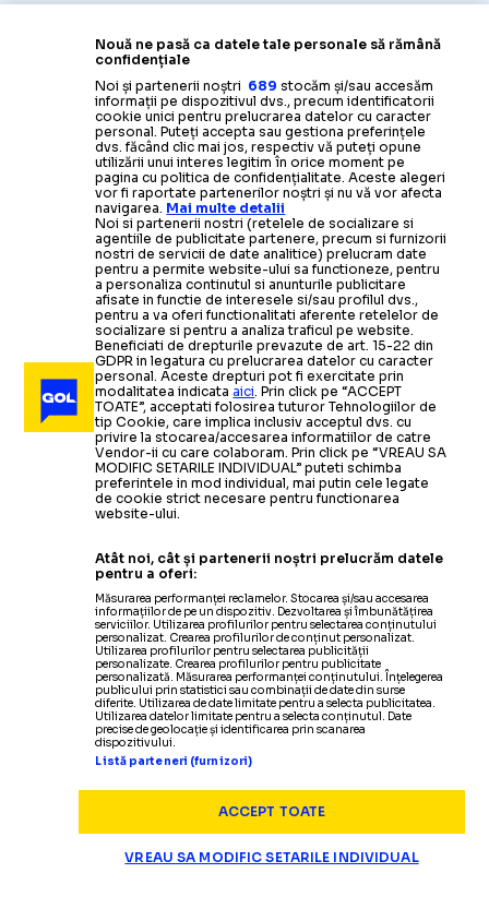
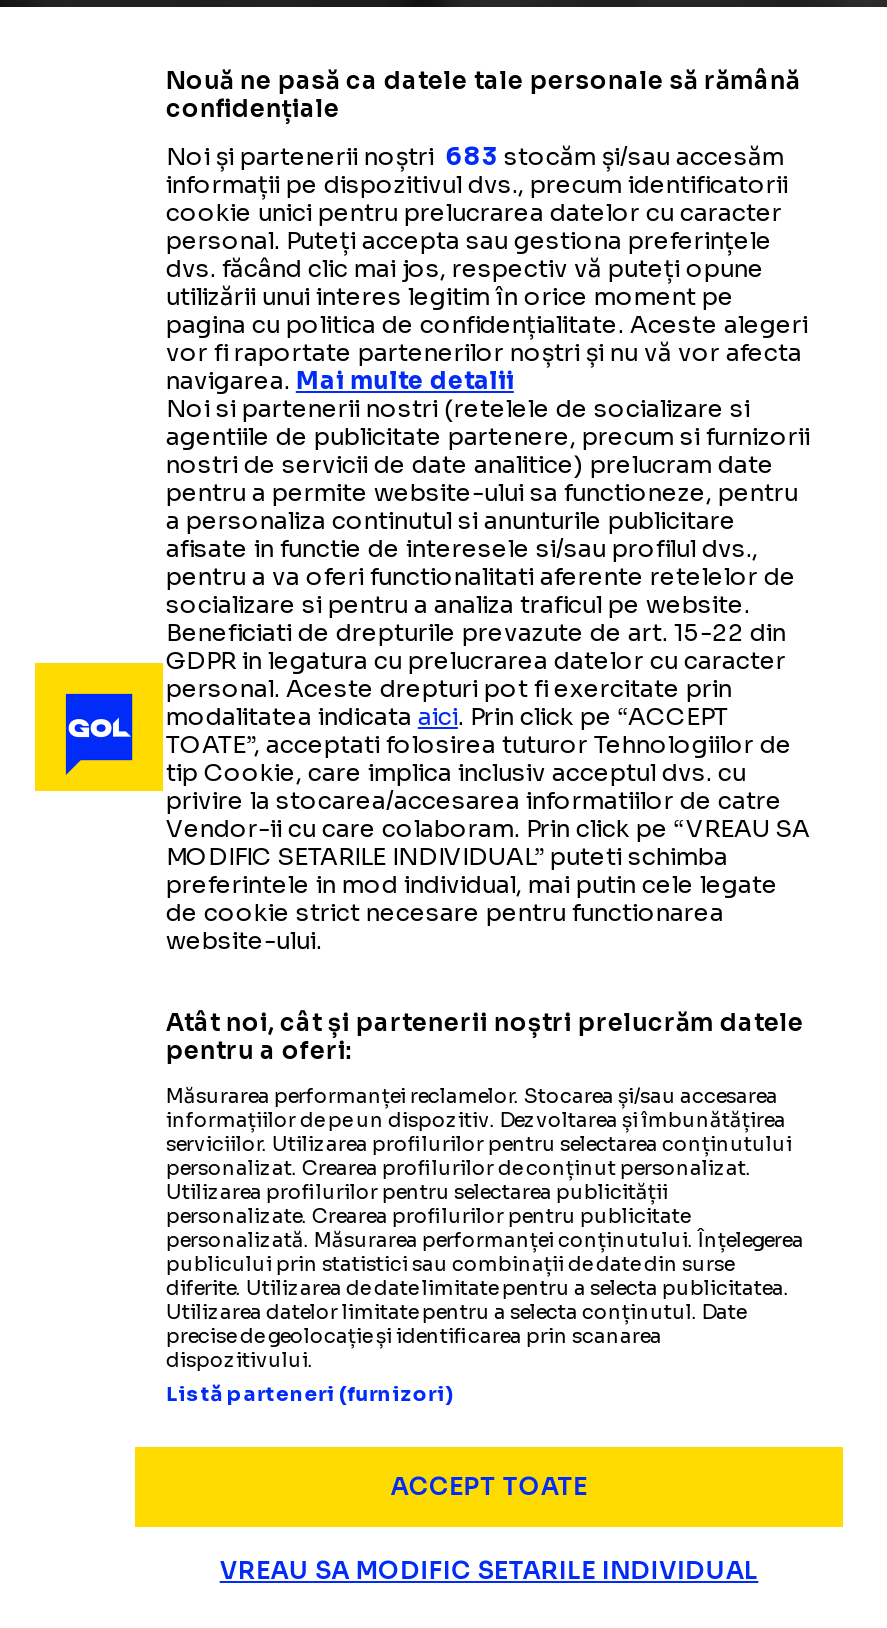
- Noi și partenerii noștri 689 stocăm și/sau accesăm
+ Noi și partenerii noștri 683 stocăm și/sau accesăm
